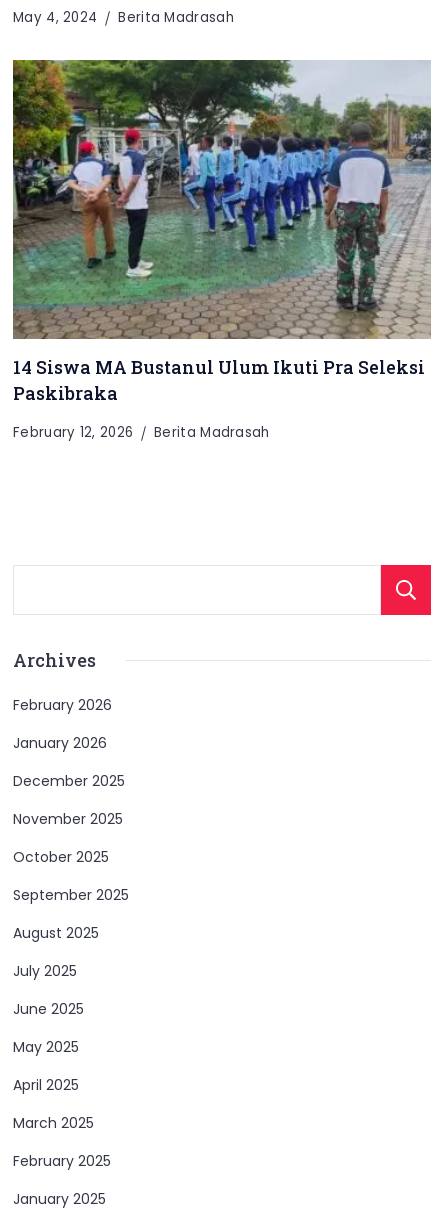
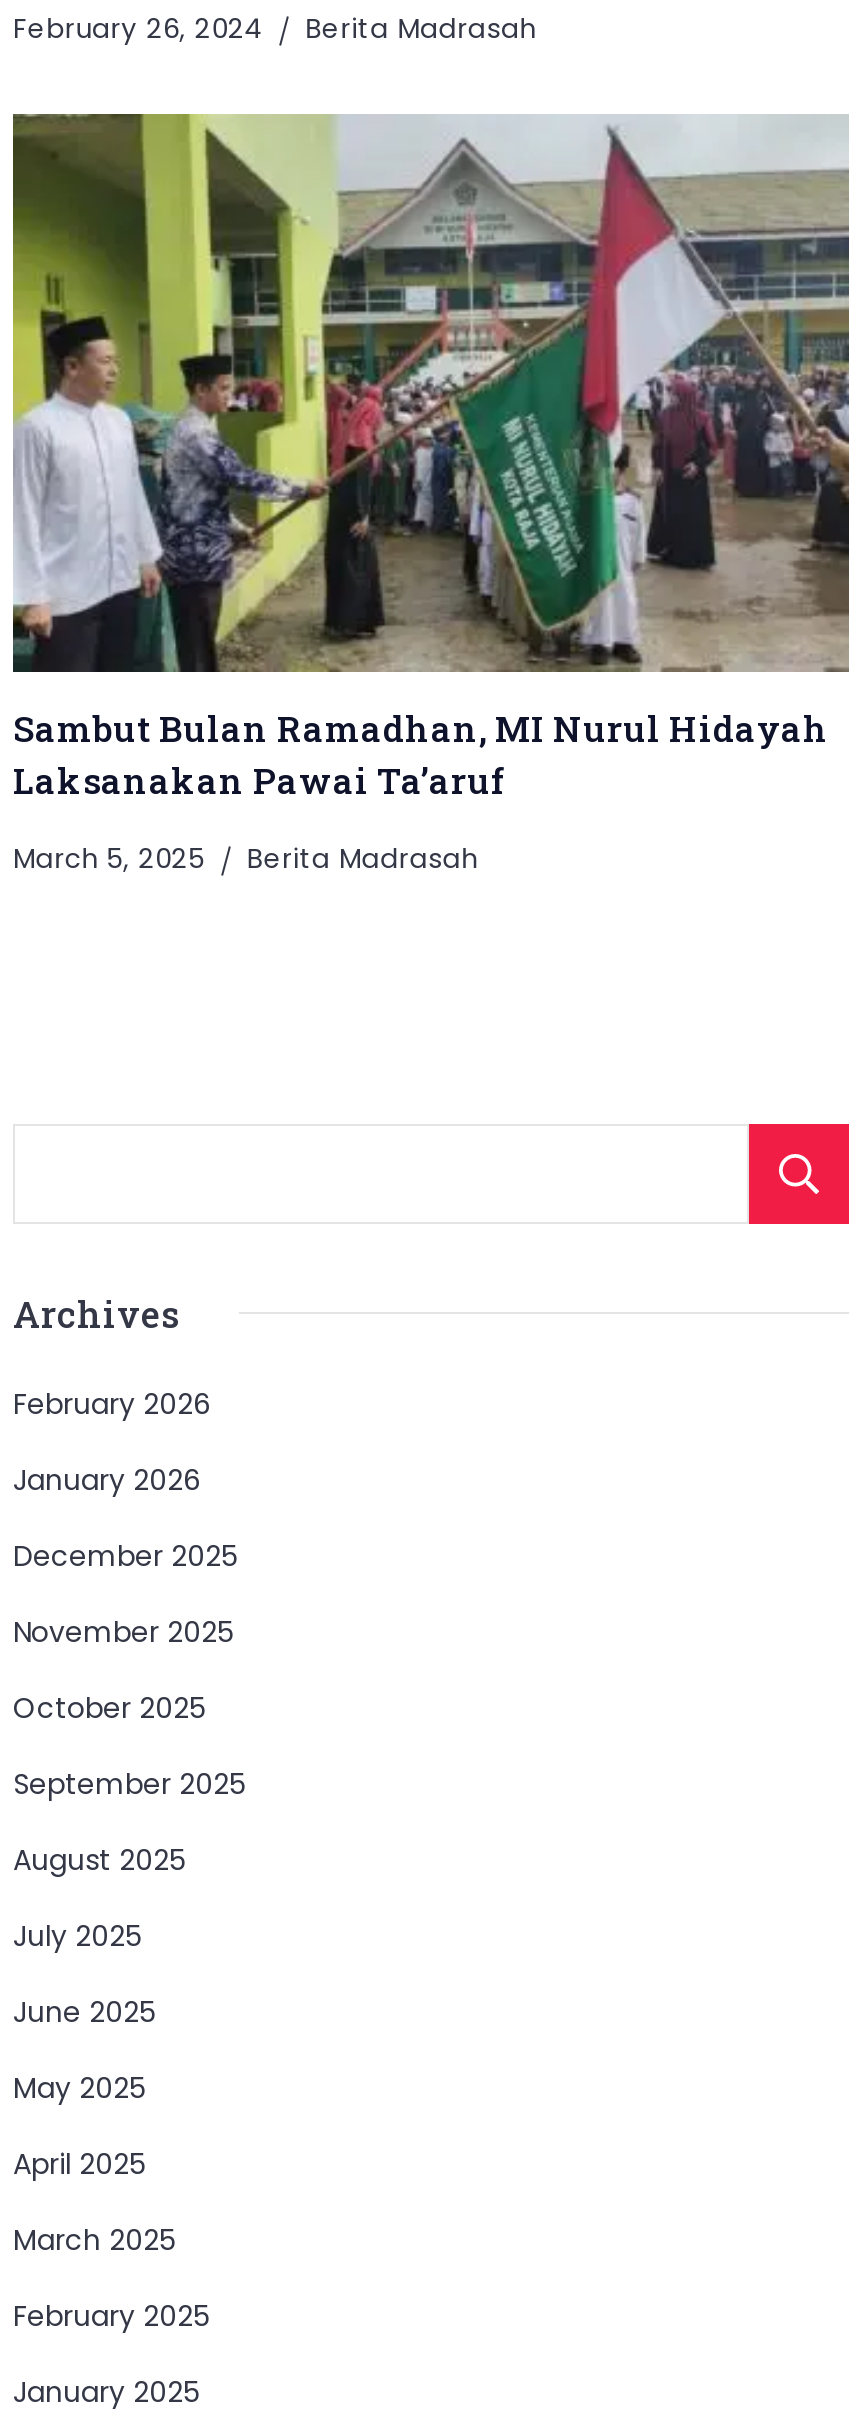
- May 4, 2024 Berita Madrasah
+ February 26, 2024 Berita Madrasah

- [image]
- 14 Siswa MA Bustanul Ulum Ikuti Pra Seleksi
- Paskibraka
+ [image]
+ Sambut Bulan Ramadhan, MI Nurul Hidayah
+ Laksanakan Pawai Ta’aruf

- February 12, 2026 Berita Madrasah
+ March 5, 2025 Berita Madrasah
